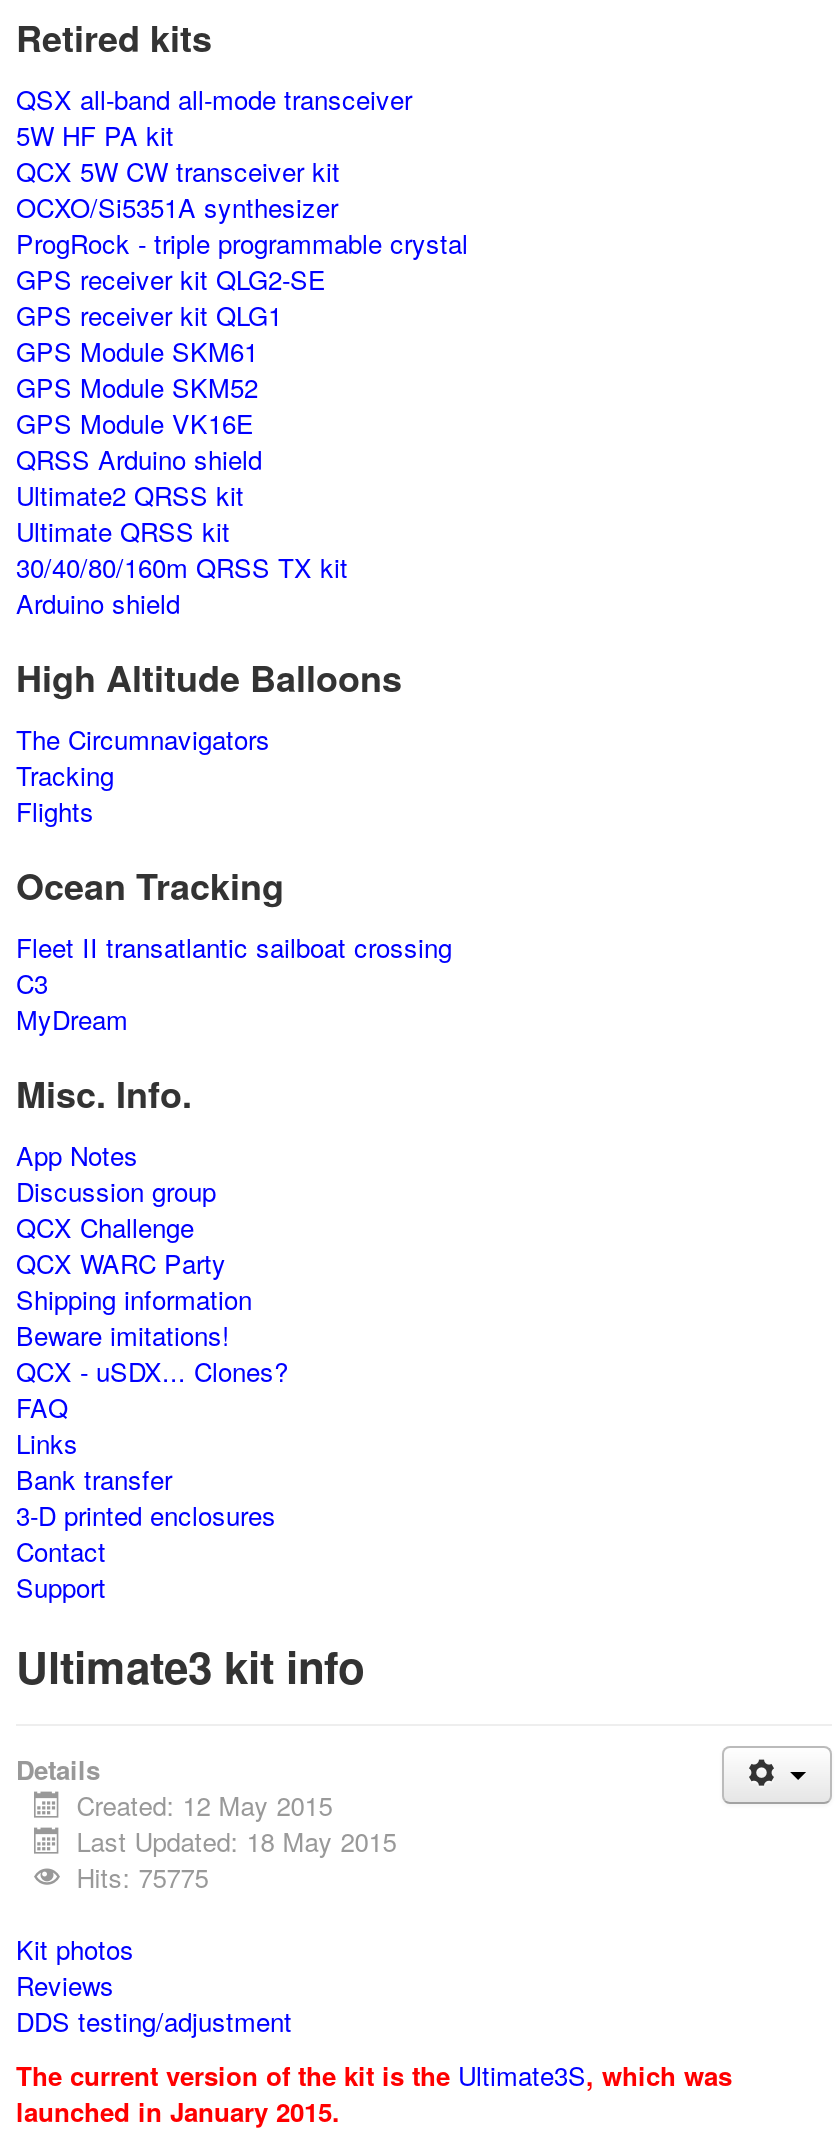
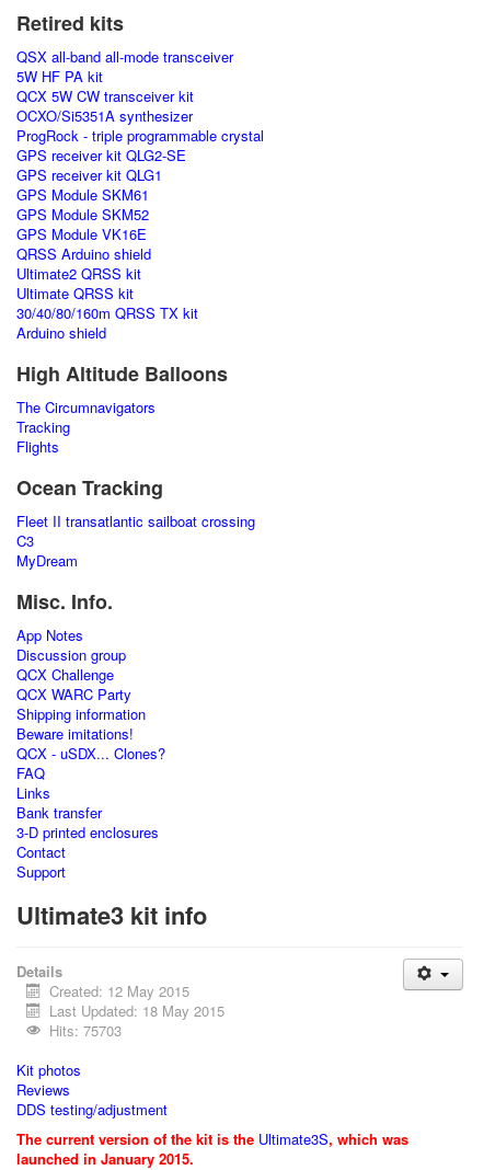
- Hits: 75775
+ Hits: 75703
